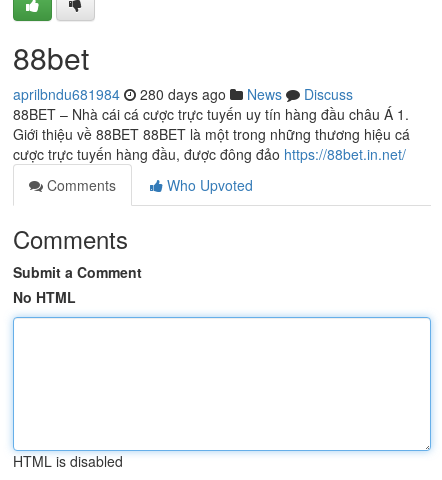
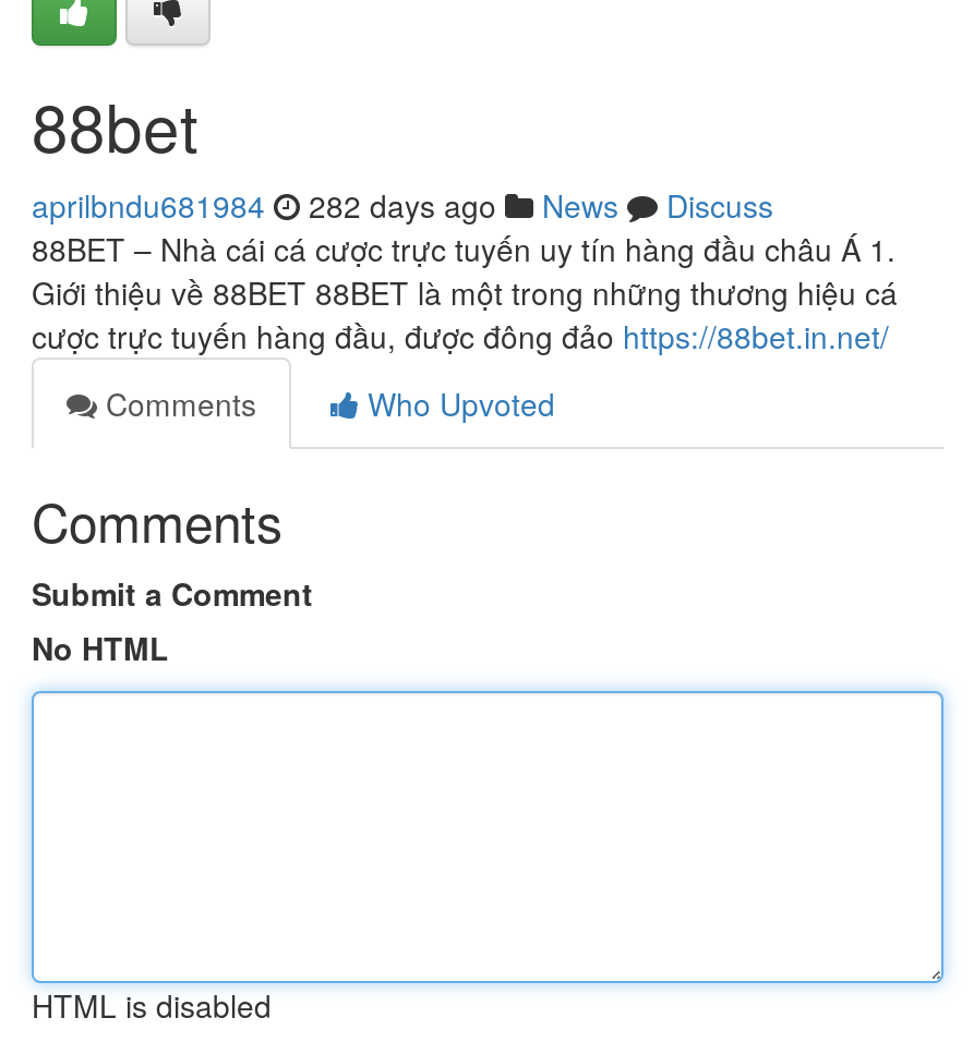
- aprilbndu681984 280 days ago News Discuss
+ aprilbndu681984 282 days ago News Discuss
